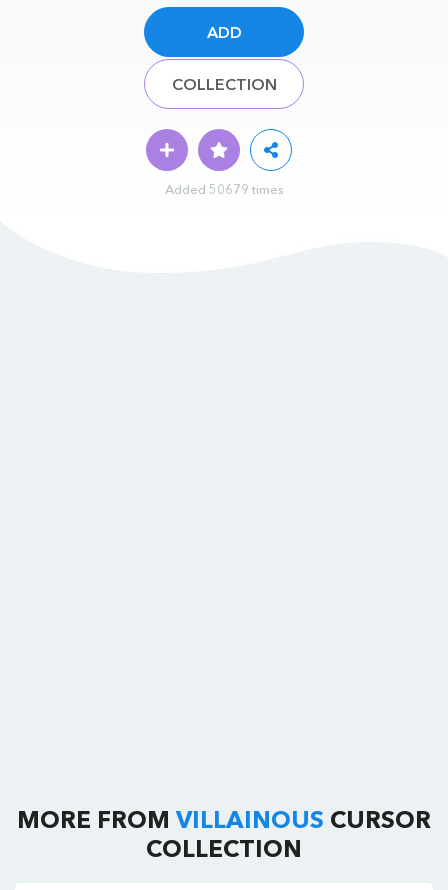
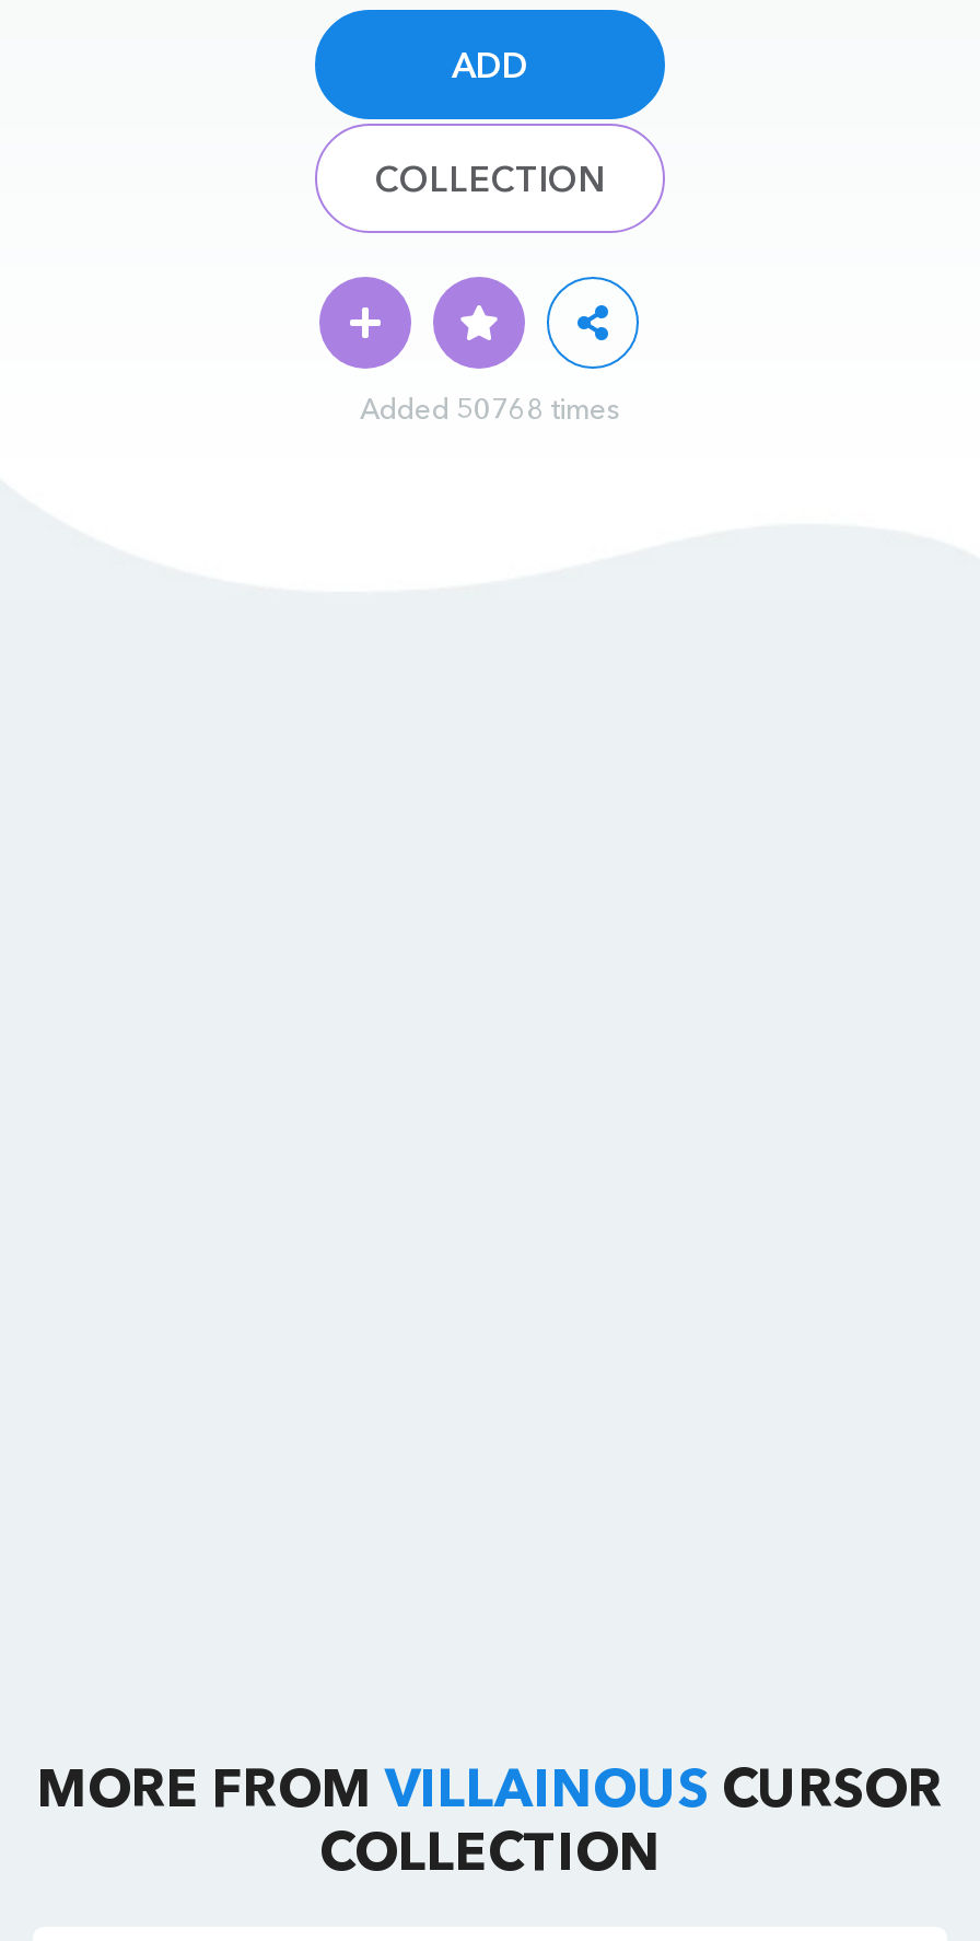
- Added 50679 times
+ Added 50768 times
